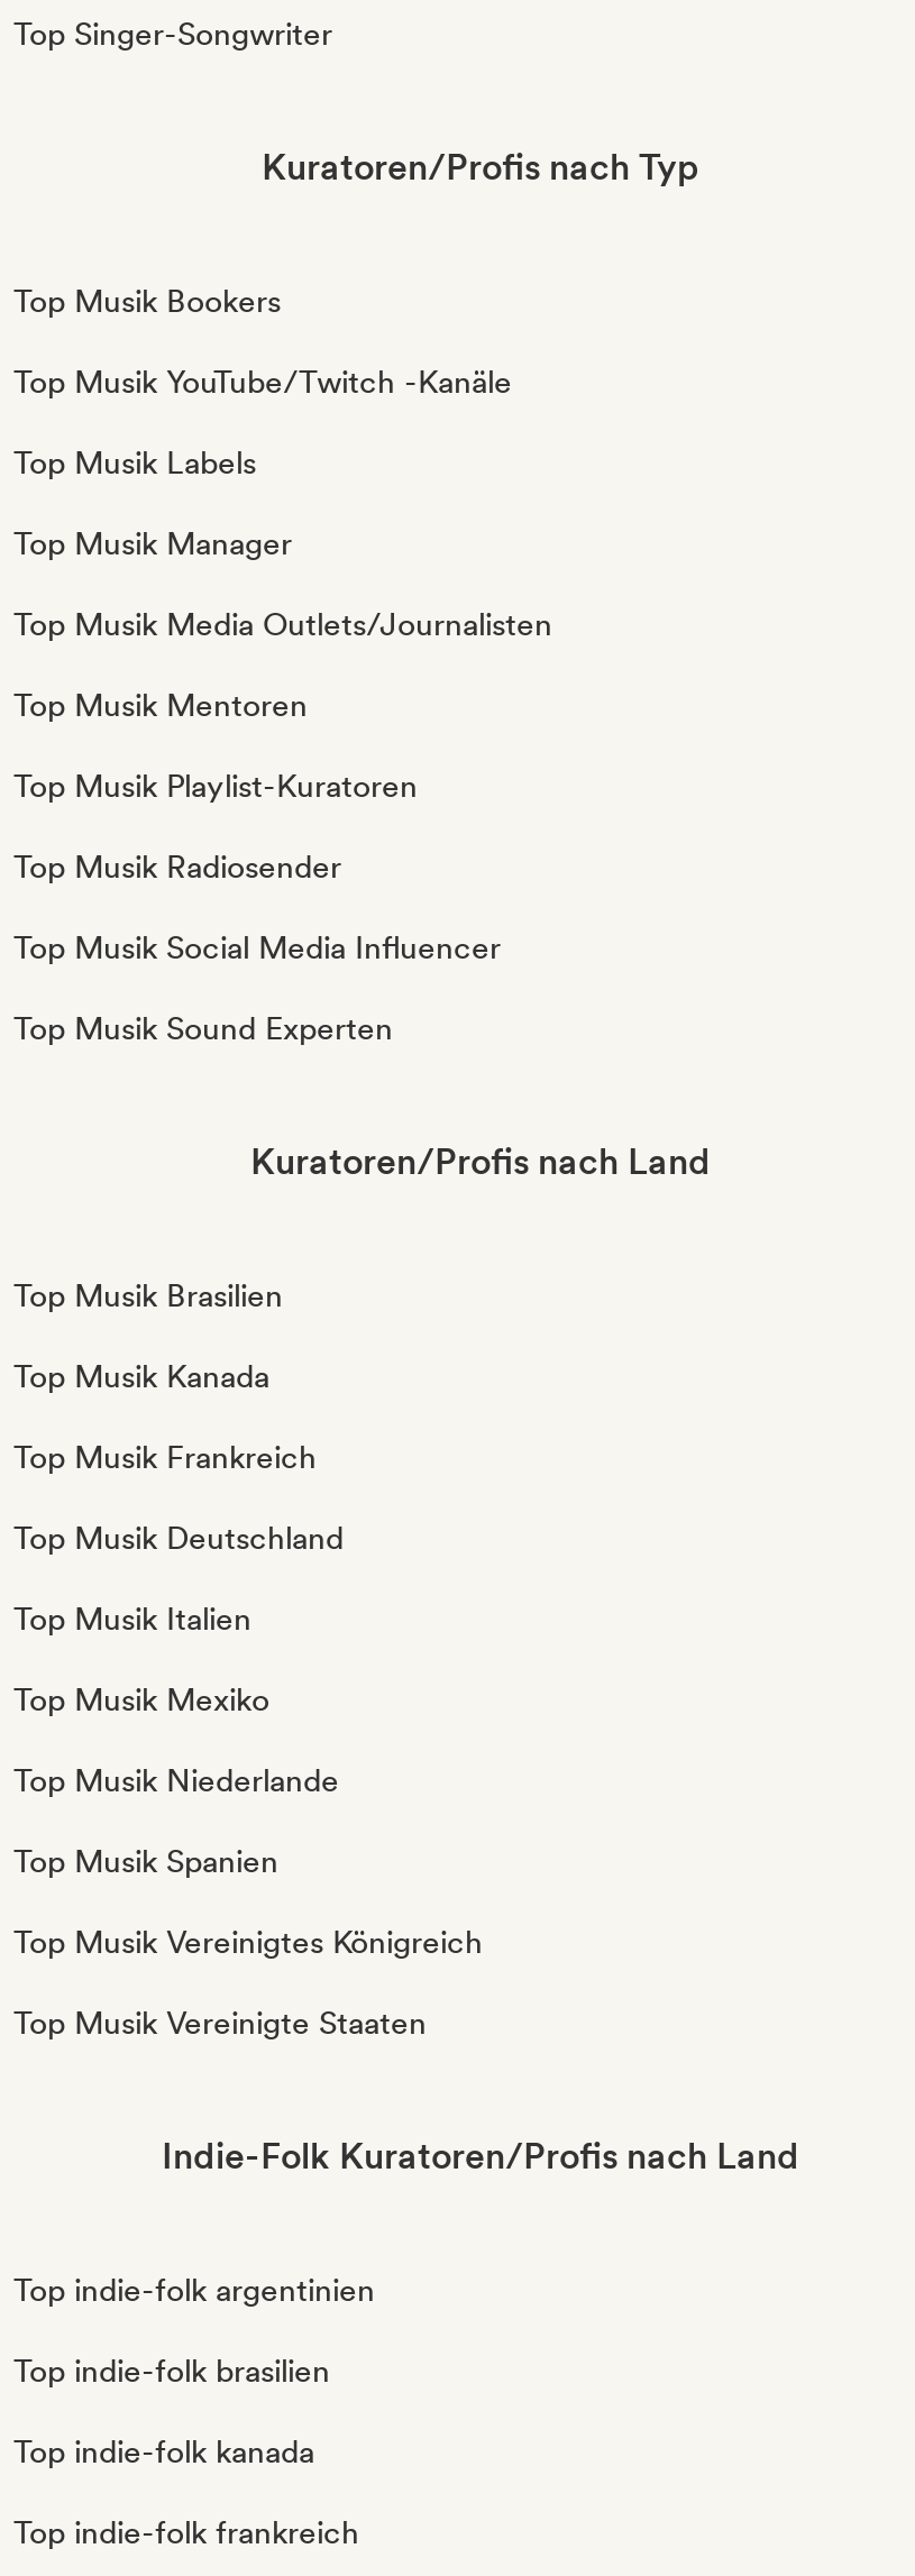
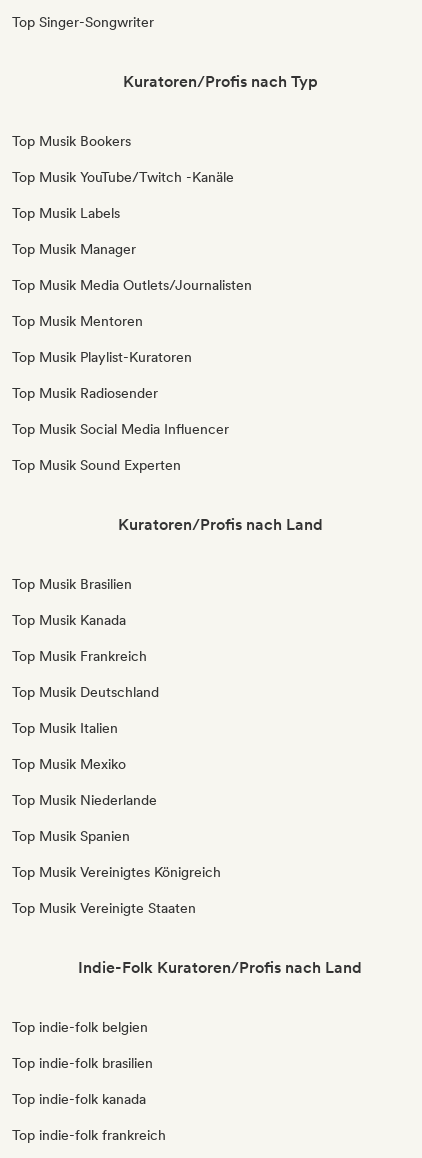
- Top indie-folk argentinien
+ Top indie-folk belgien
